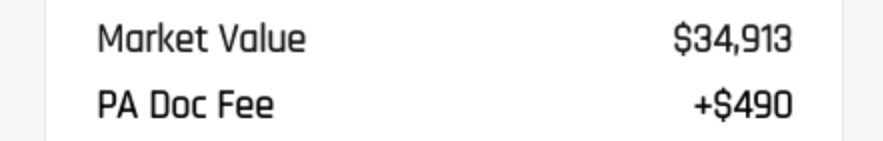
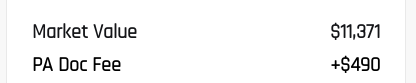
- $34,913
+ $11,371
